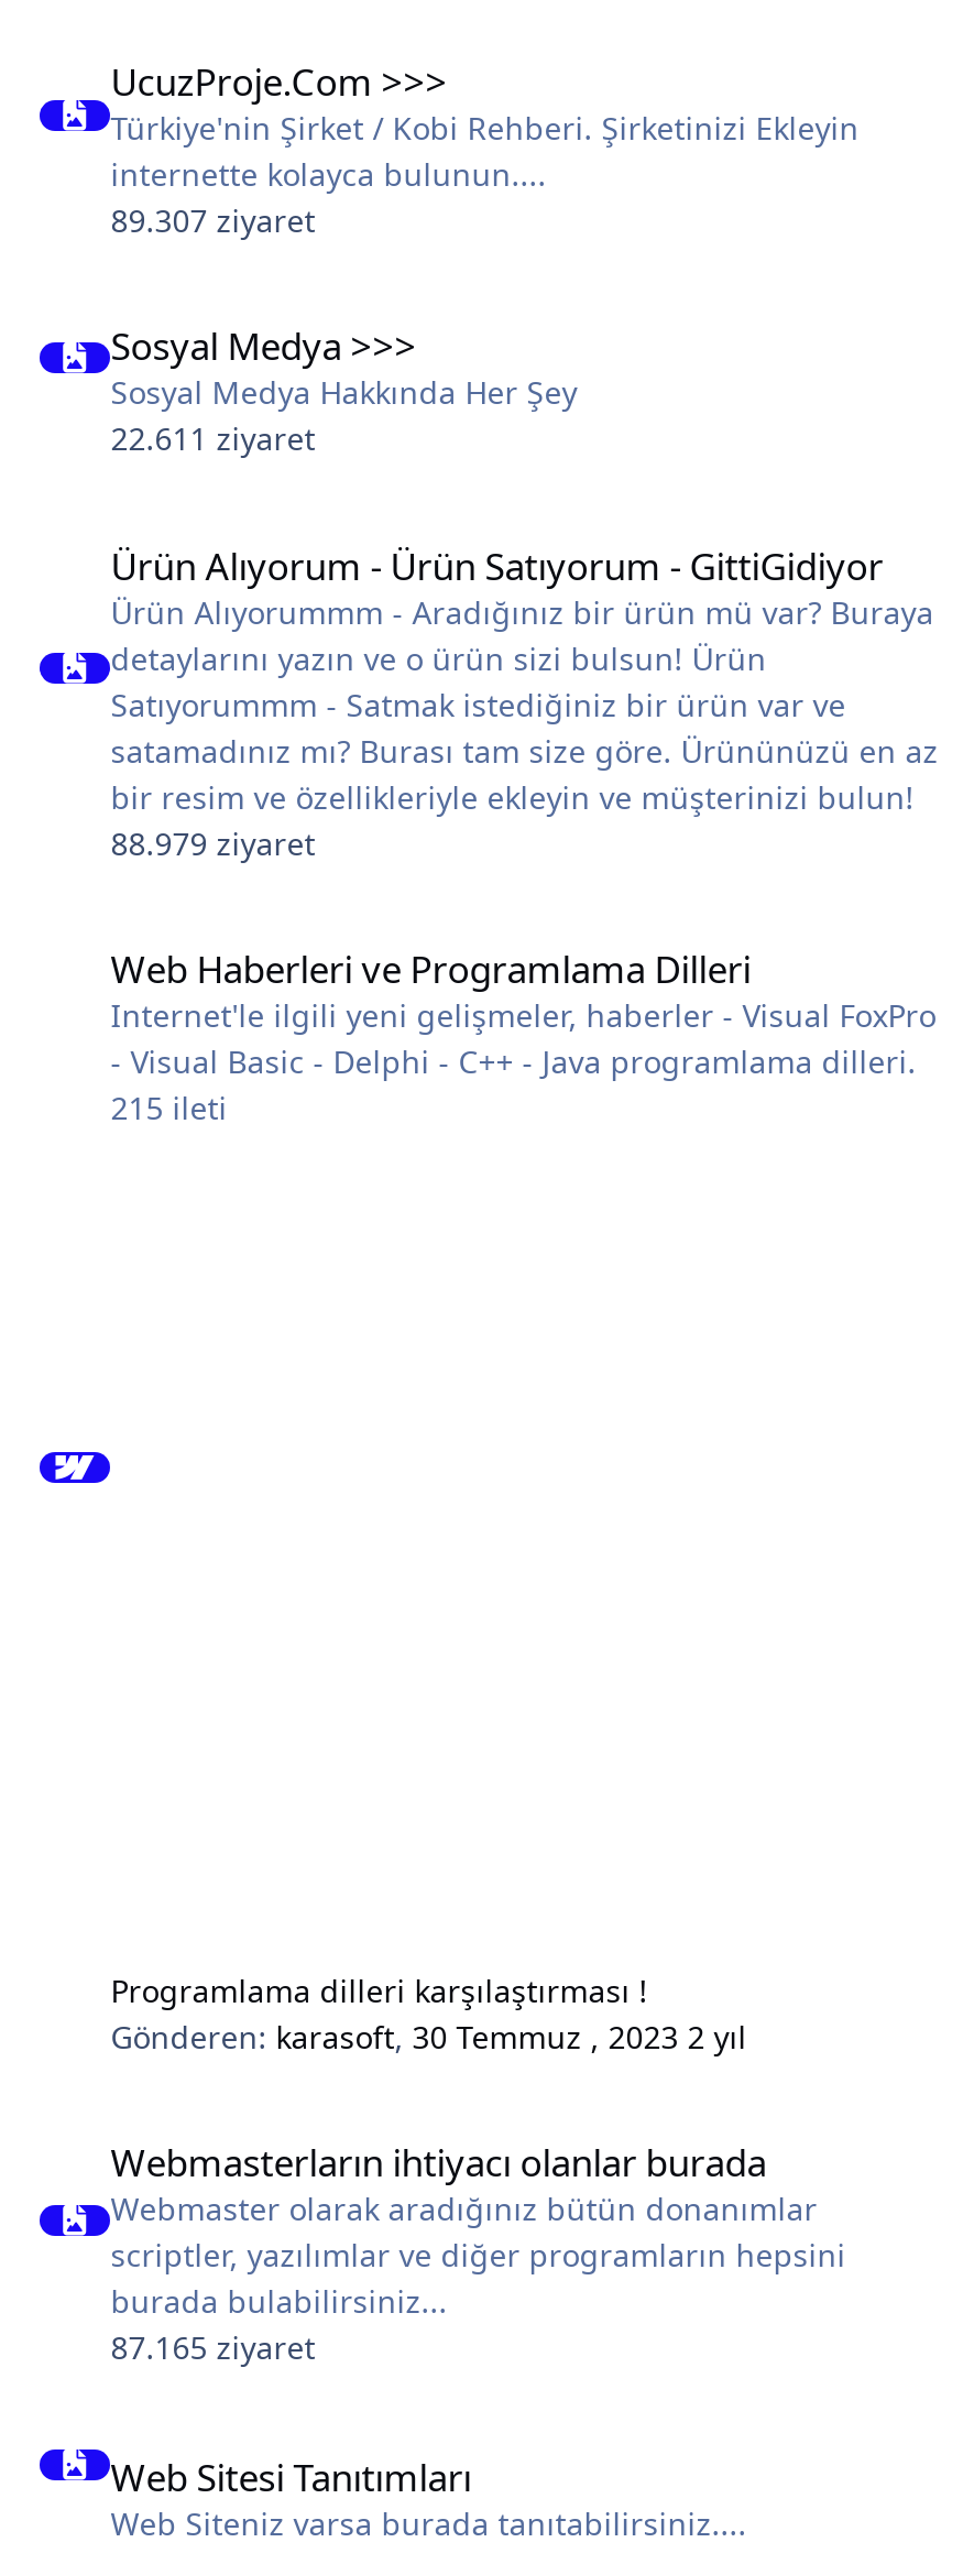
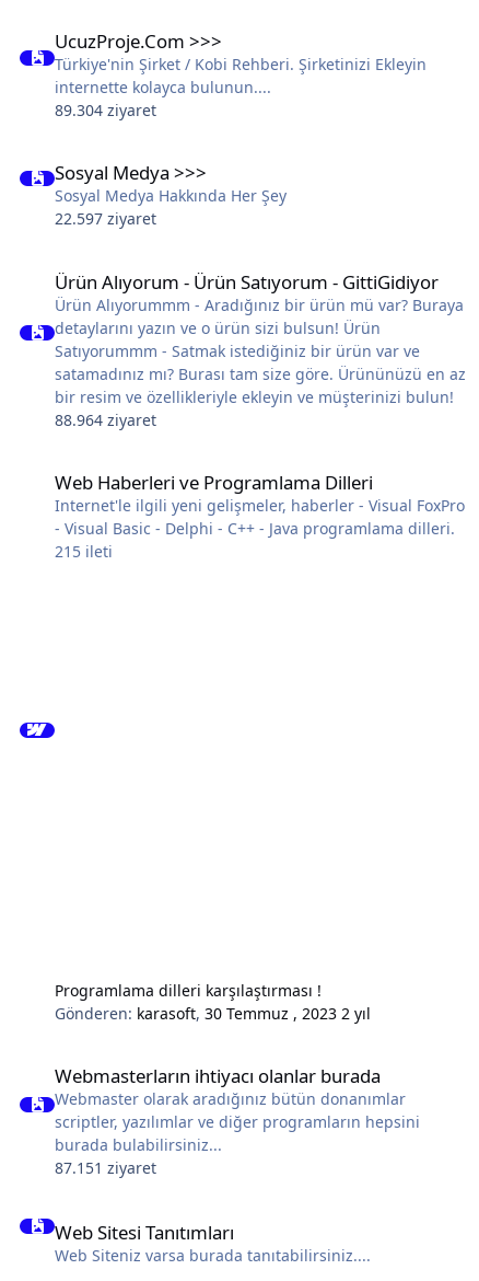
- 89.307 ziyaret
+ 89.304 ziyaret

- 22.611 ziyaret
+ 22.597 ziyaret

- 88.979 ziyaret
+ 88.964 ziyaret

- 87.165 ziyaret
+ 87.151 ziyaret
